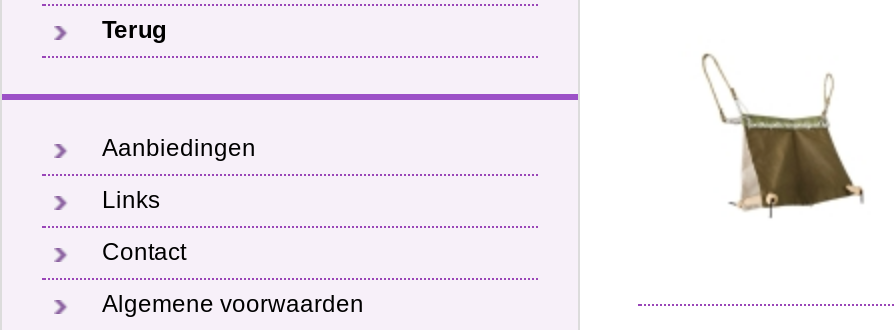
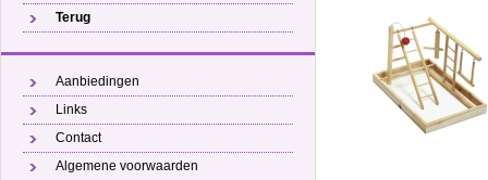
- [image]
+ [image]
